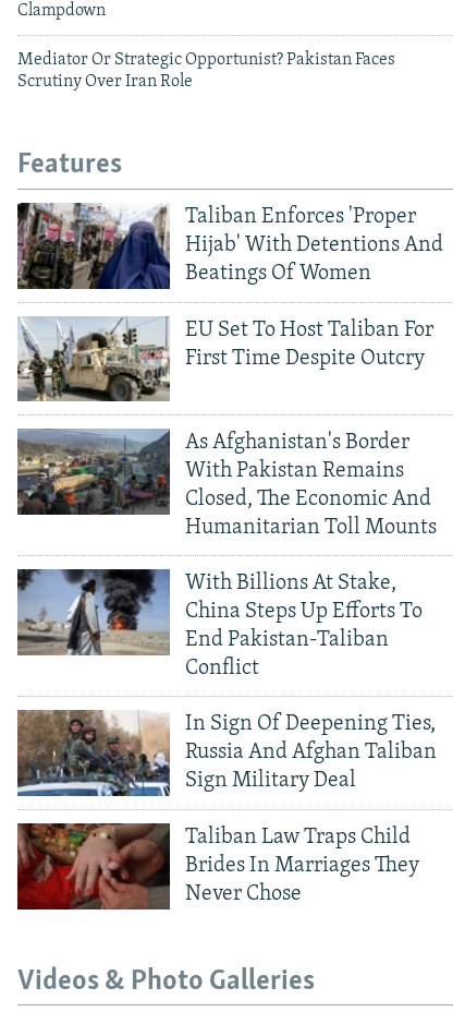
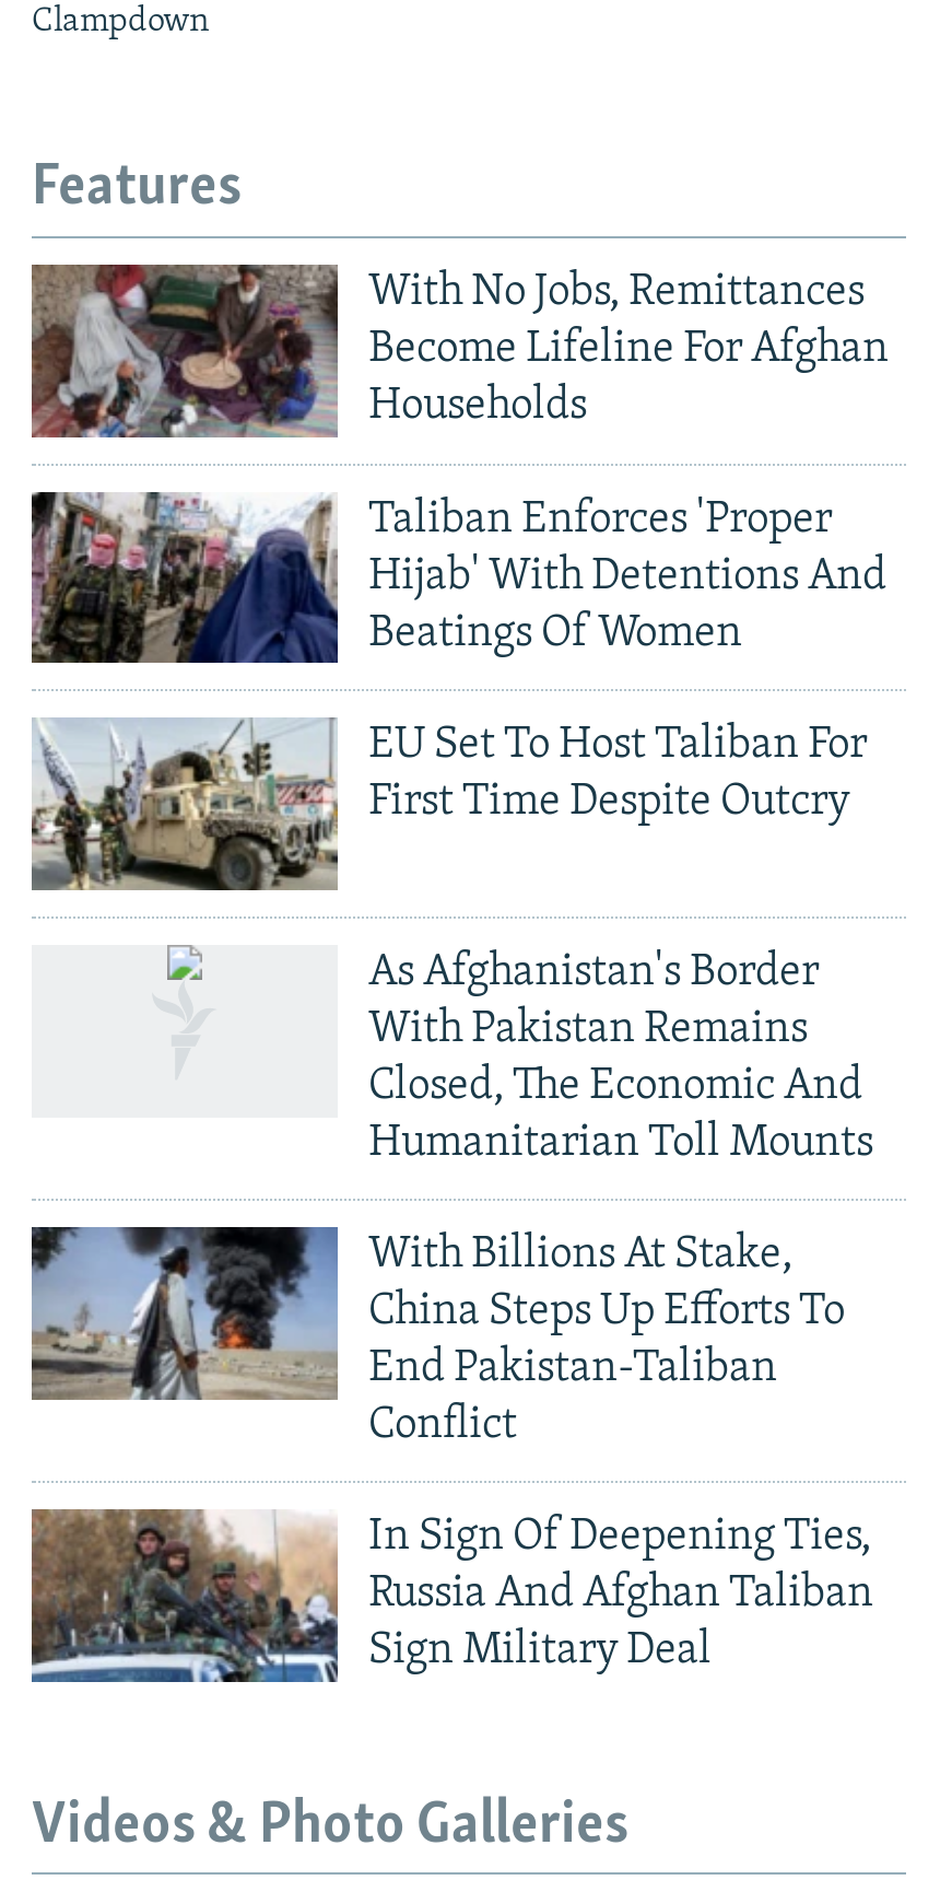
- Mediator Or Strategic Opportunist? Pakistan Faces
- Scrutiny Over Iran Role

+ [image]
+ With No Jobs, Remittances
+ Become Lifeline For Afghan
+ Households

moved down: [image] | Taliban Enforces 'Proper | Hijab' With Detentions And | ... | Russia And Afghan Taliban | Sign Military Deal

- [image]

- [image]
- Taliban Law Traps Child
- Brides In Marriages They
- Never Chose
